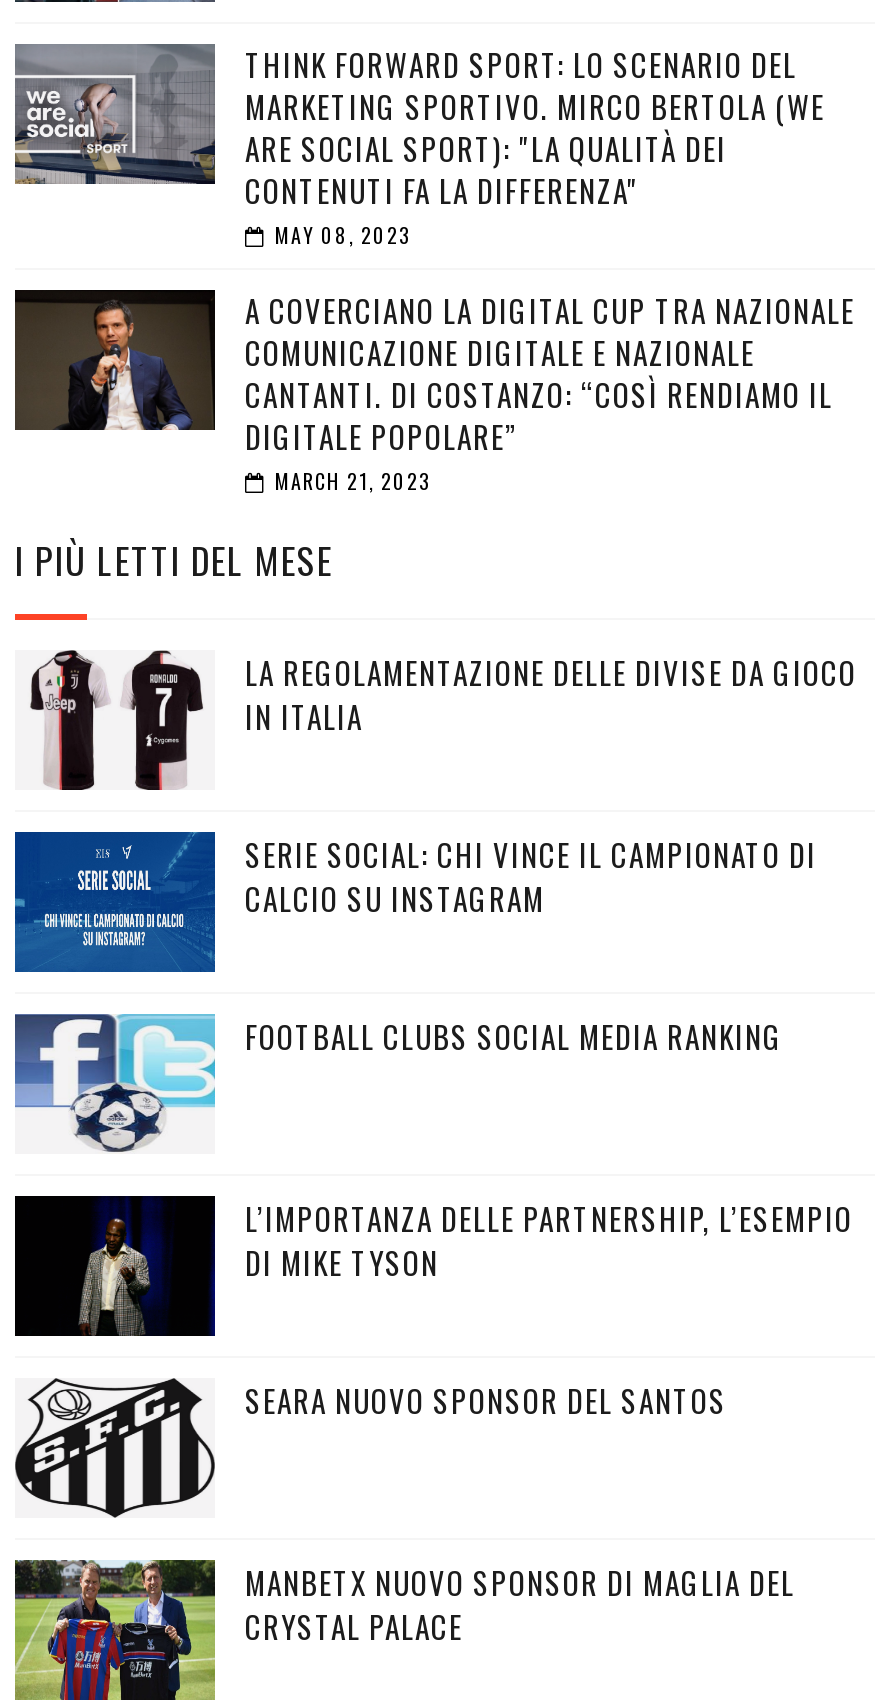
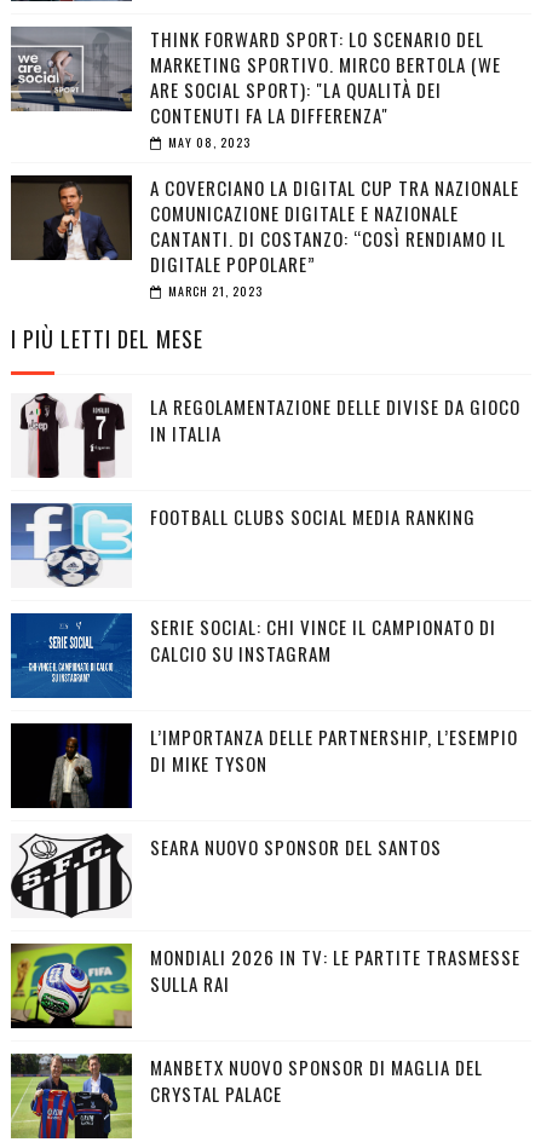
moved up: [image] | FOOTBALL CLUBS SOCIAL MEDIA RANKING

+ [image]
+ MONDIALI 2026 IN TV: LE PARTITE TRASMESSE
+ SULLA RAI
